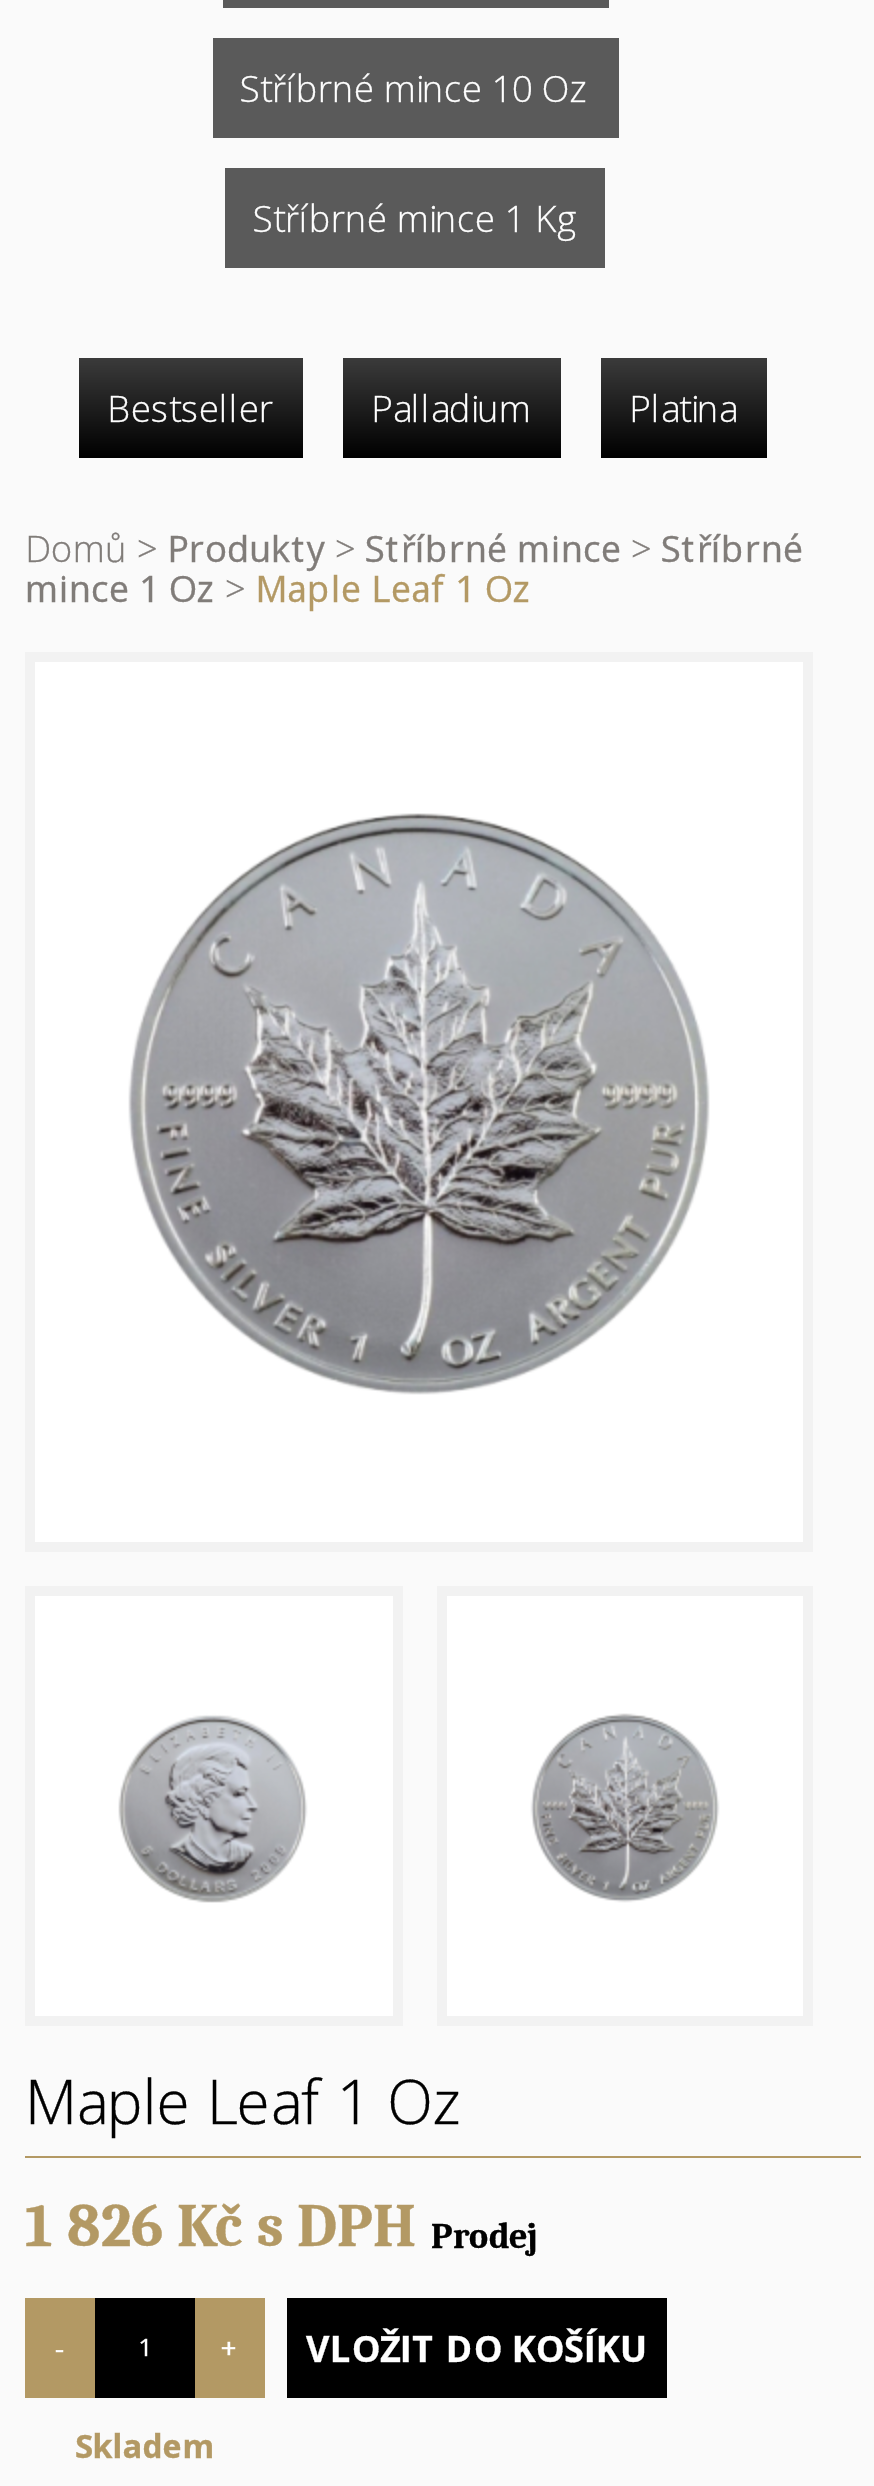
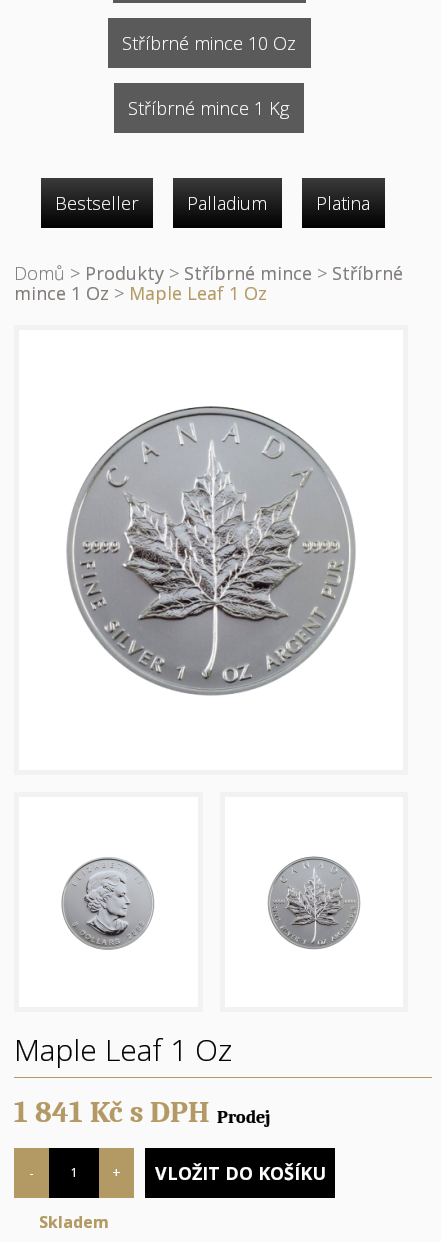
- 1 826 Kč s DPH Prodej
+ 1 841 Kč s DPH Prodej
